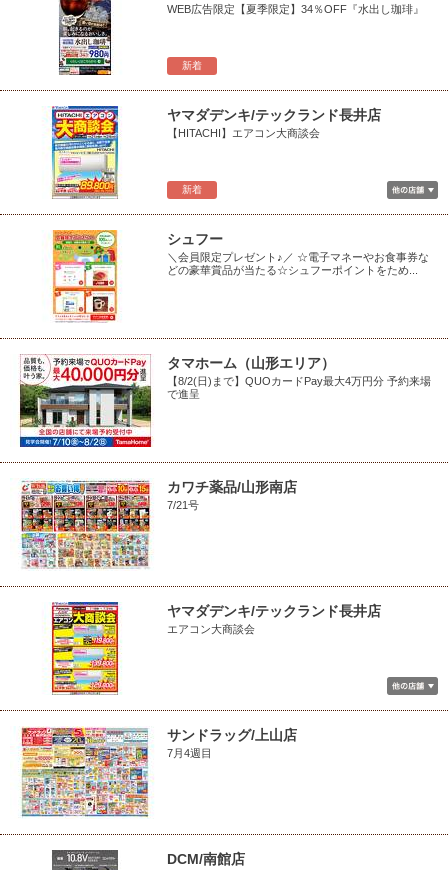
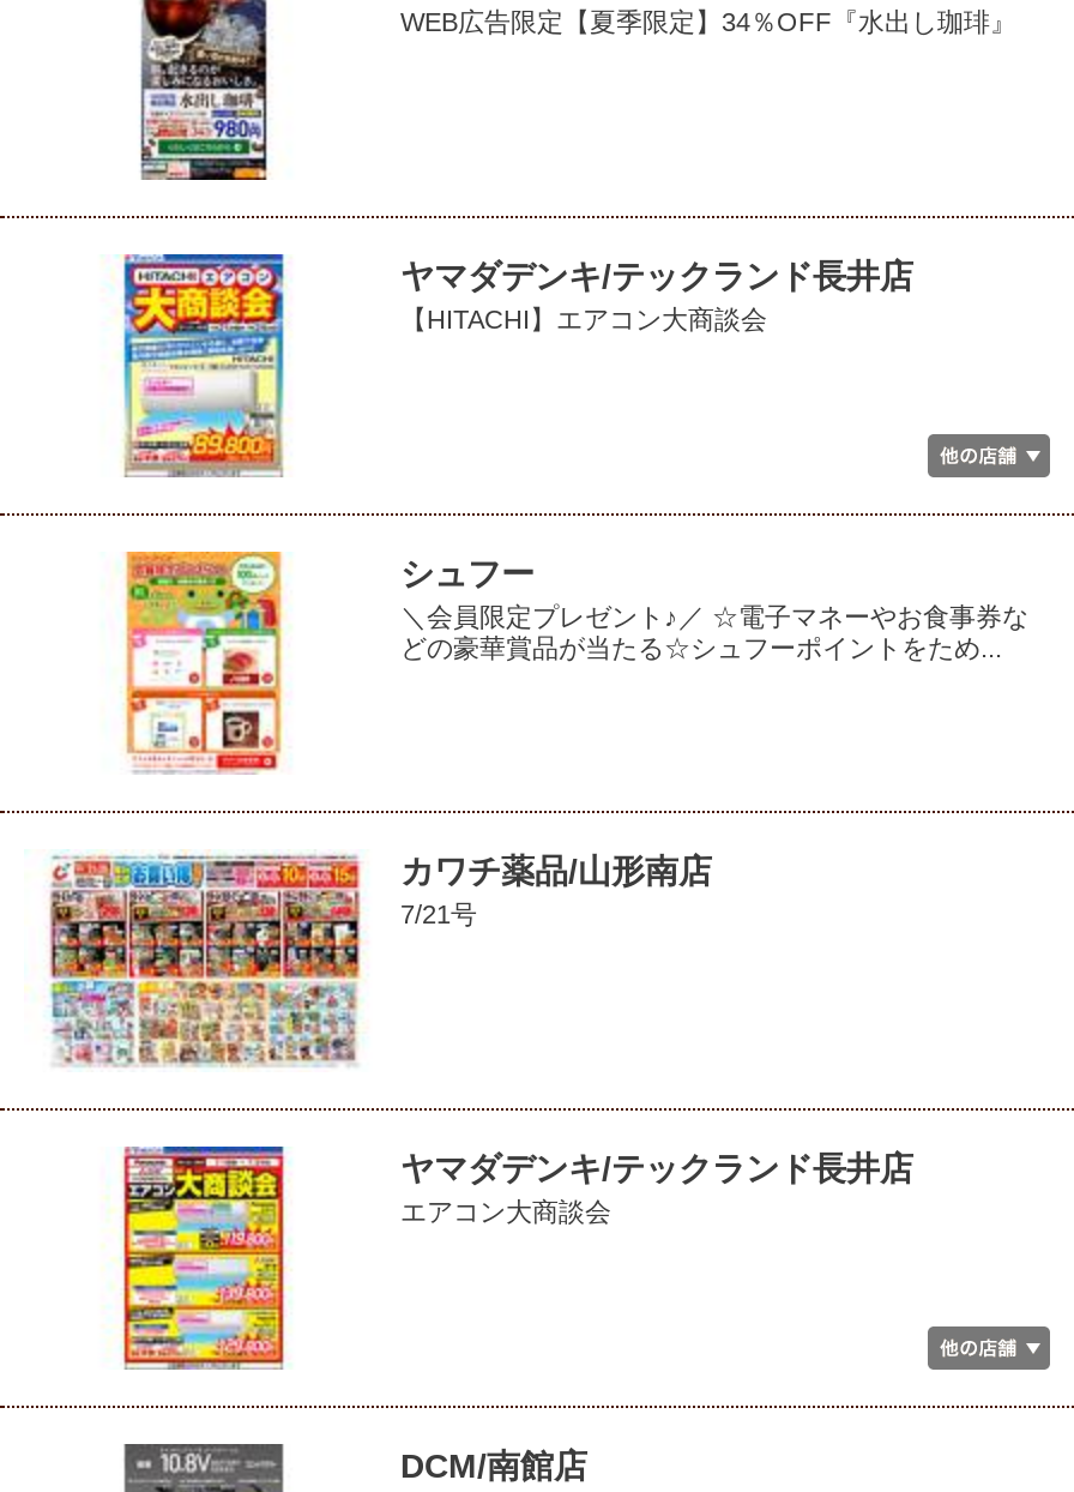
- 新着

- 新着

- [image]
- タマホーム（山形エリア）
- 【8/2(日)まで】QUOカードPay最大4万円分 予約来場
- で進呈

- [image]
- サンドラッグ/上山店
- 7月4週目
